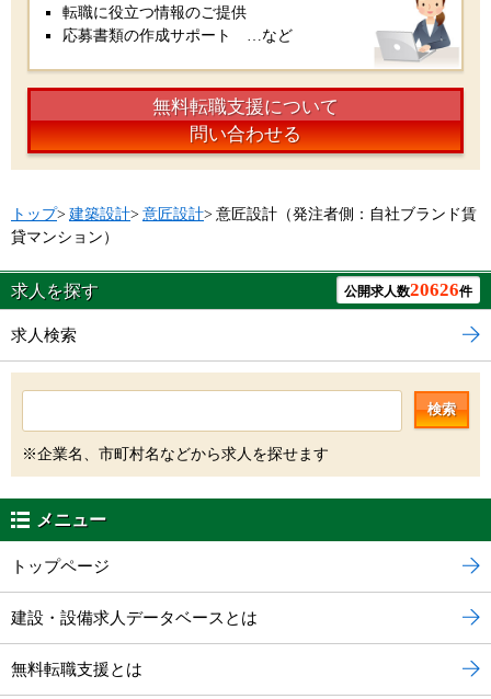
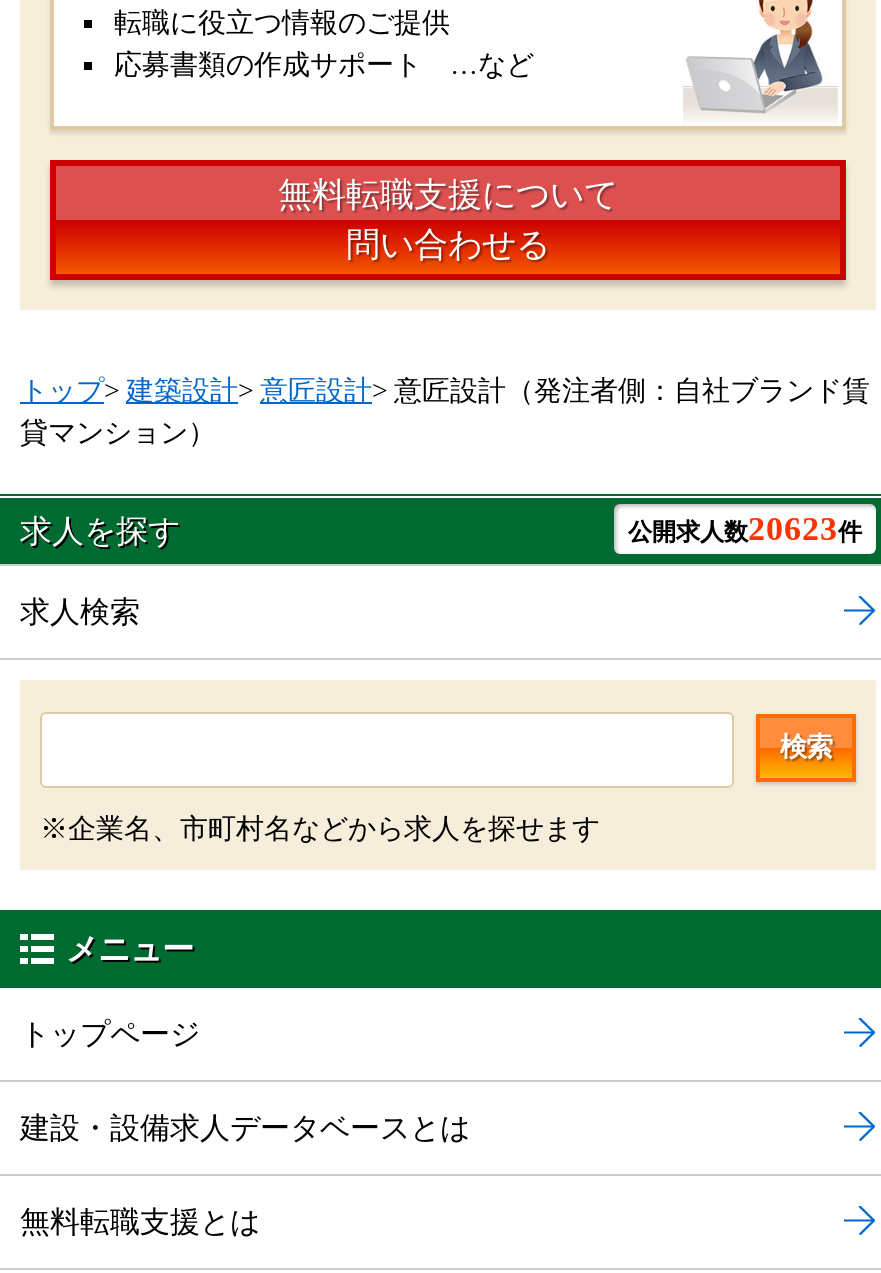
- 公開求人数20626件
+ 公開求人数20623件
